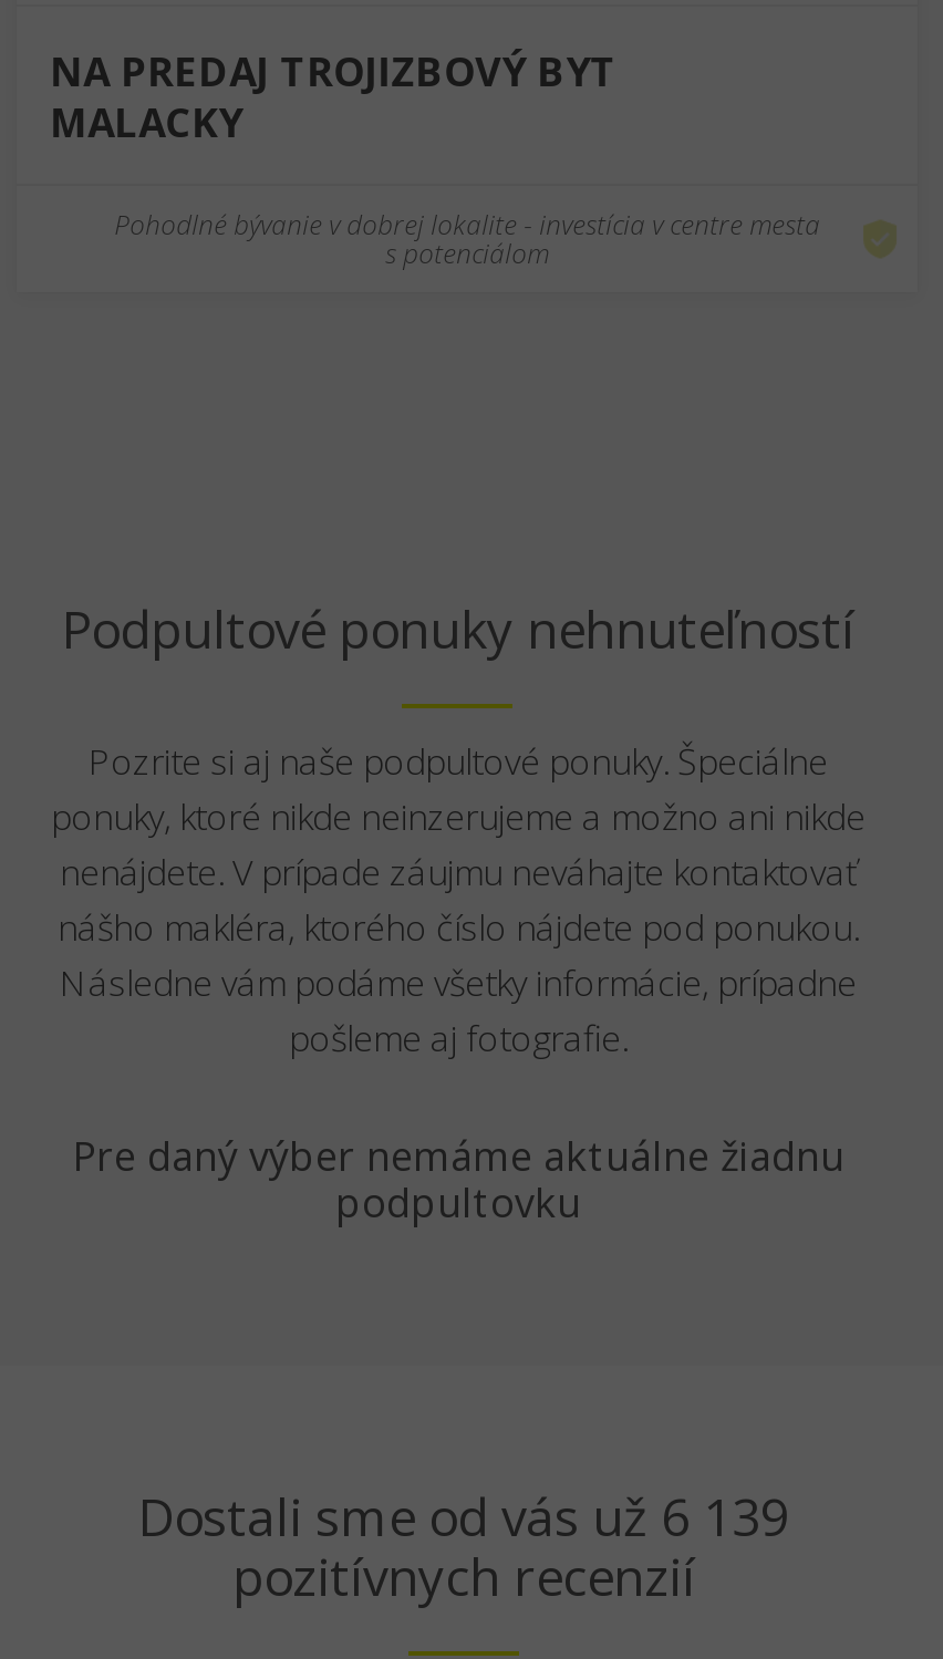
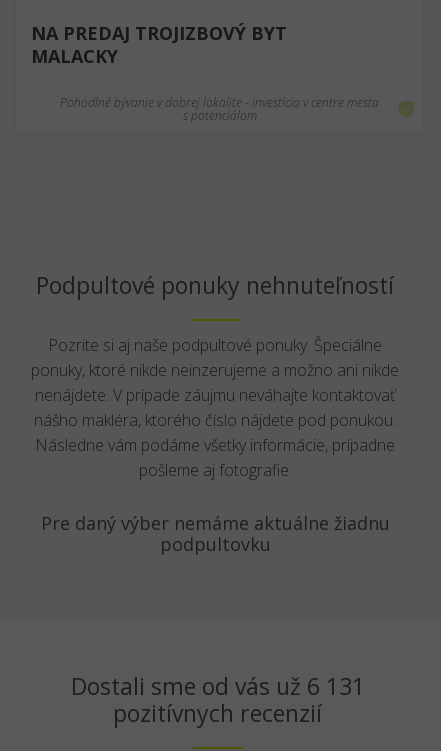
- Dostali sme od vás už 6 139
+ Dostali sme od vás už 6 131
